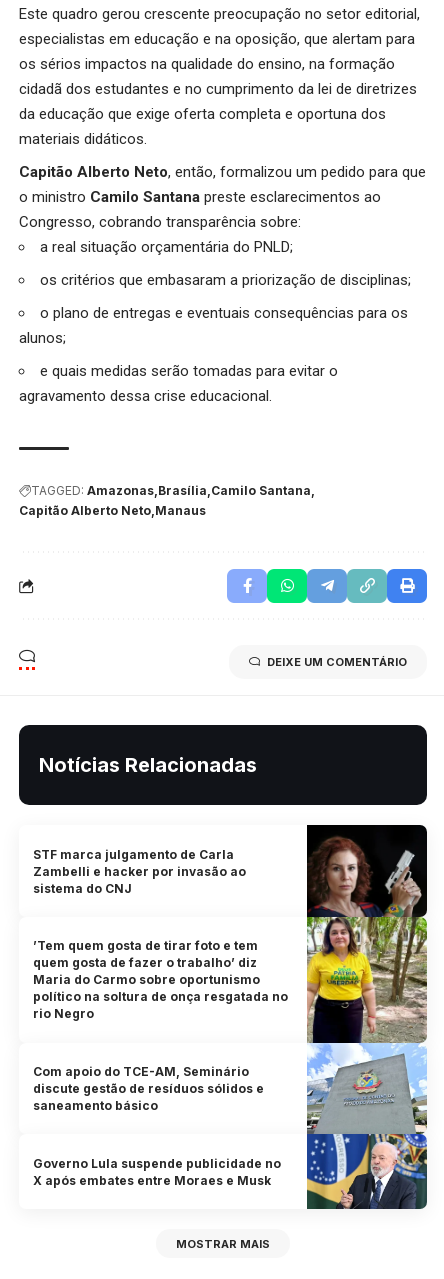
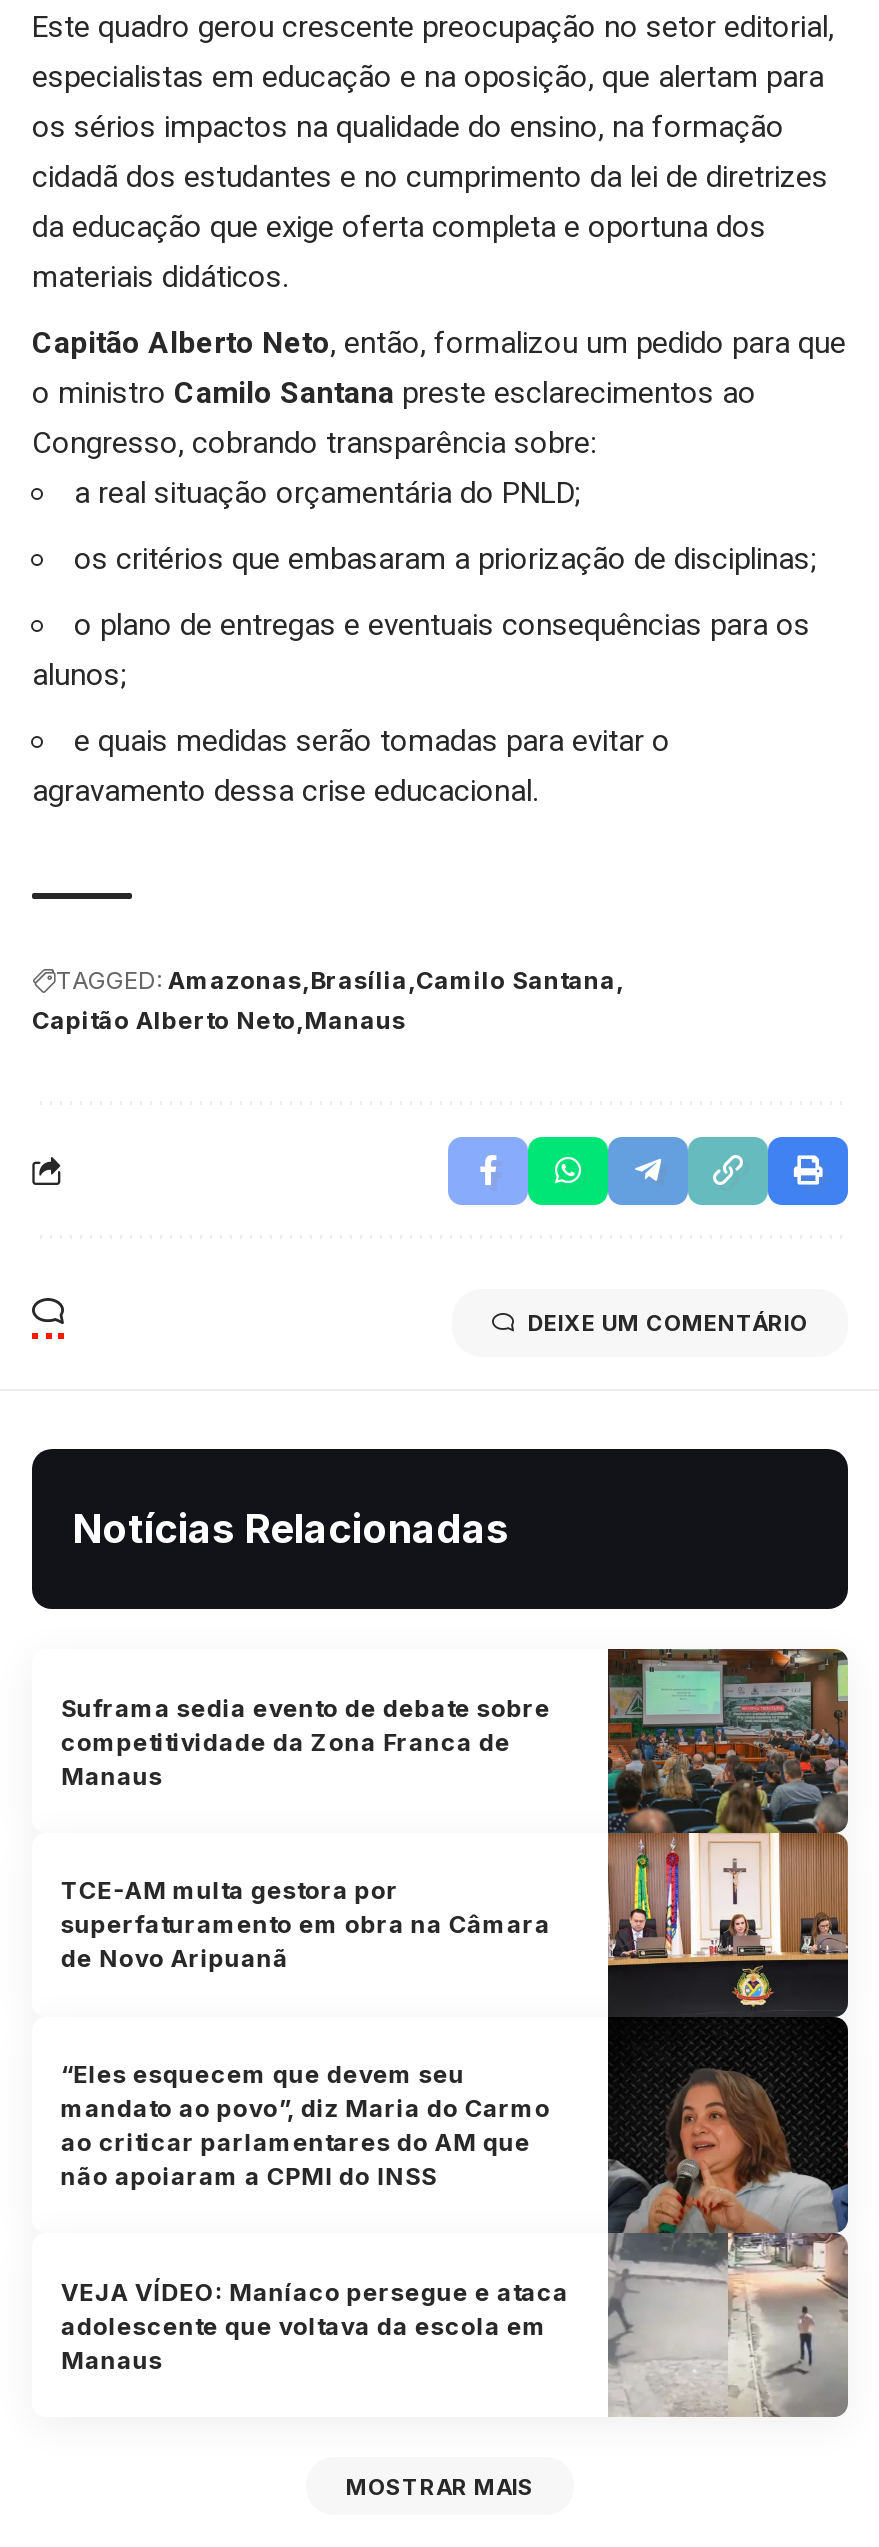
- [image]
- Governo Lula suspende publicidade no
- X após embates entre Moraes e Musk
+ [image]
+ VEJA VÍDEO: Maníaco persegue e ataca
+ adolescente que voltava da escola em
+ Manaus

- STF marca julgamento de Carla
- Zambelli e hacker por invasão ao
- sistema do CNJ
+ Suframa sedia evento de debate sobre
+ competitividade da Zona Franca de
+ Manaus

- ’Tem quem gosta de tirar foto e tem
- quem gosta de fazer o trabalho’ diz
- Maria do Carmo sobre oportunismo
- político na soltura de onça resgatada no
- rio Negro
+ TCE-AM multa gestora por
+ superfaturamento em obra na Câmara
+ de Novo Aripuanã

- Com apoio do TCE-AM, Seminário
- discute gestão de resíduos sólidos e
- saneamento básico
+ “Eles esquecem que devem seu
+ mandato ao povo”, diz Maria do Carmo
+ ao criticar parlamentares do AM que
+ não apoiaram a CPMI do INSS
